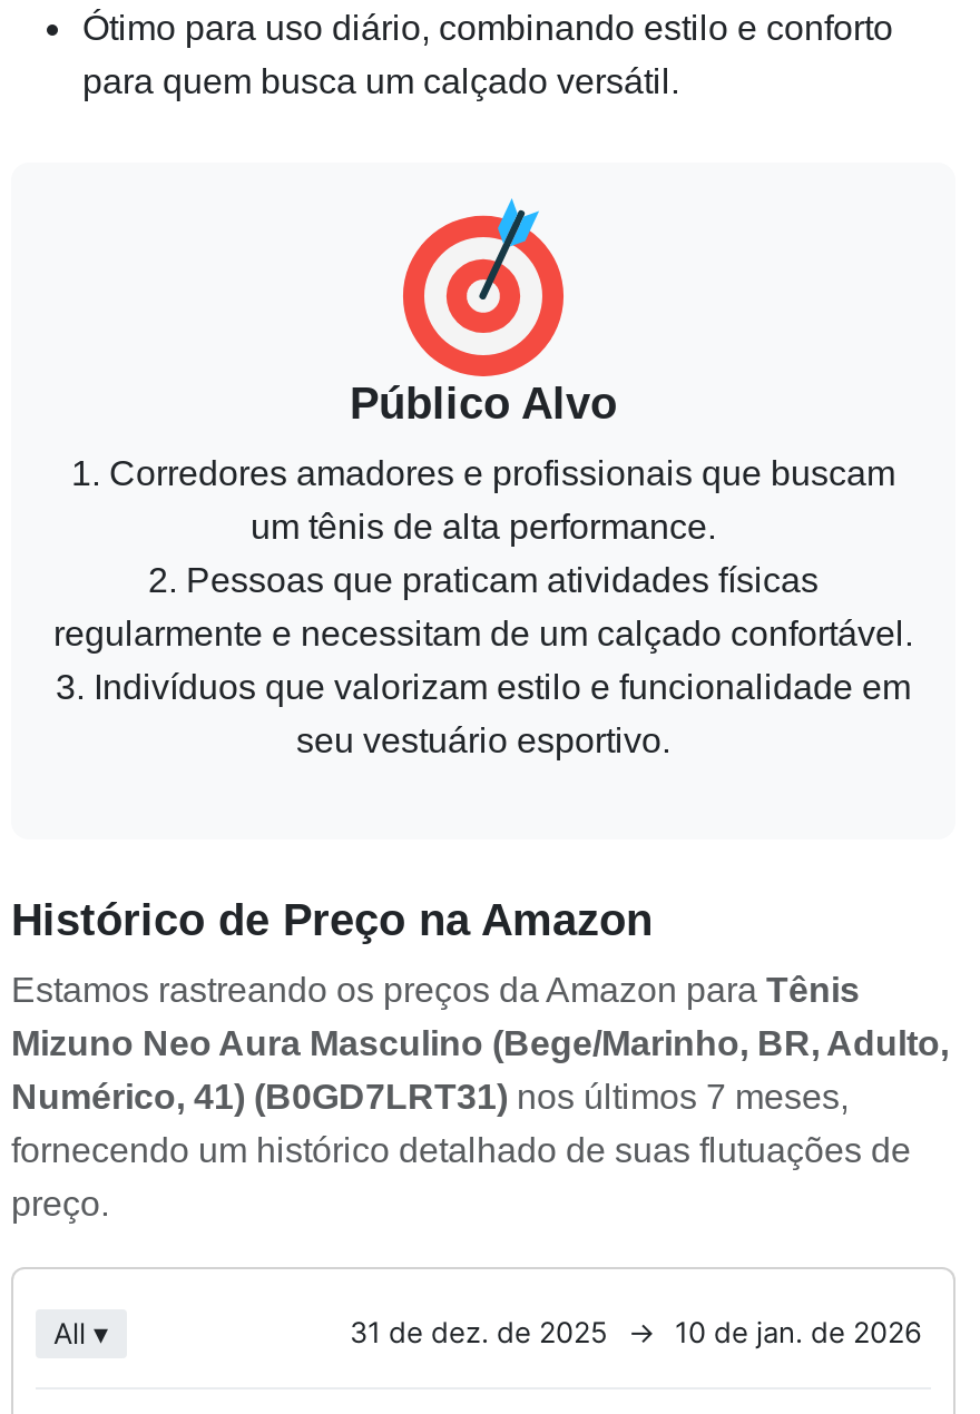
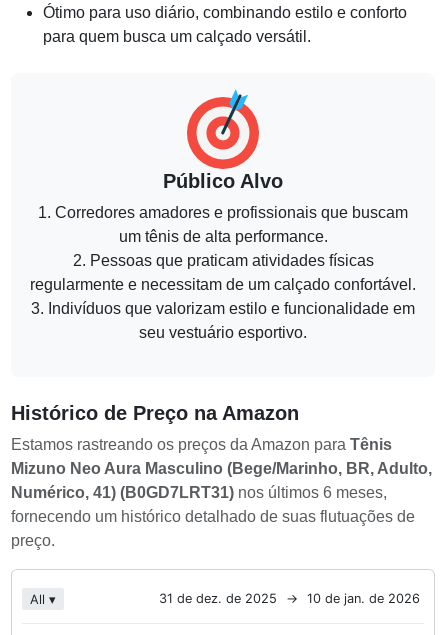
- Numérico, 41) (B0GD7LRT31) nos últimos 7 meses,
+ Numérico, 41) (B0GD7LRT31) nos últimos 6 meses,
